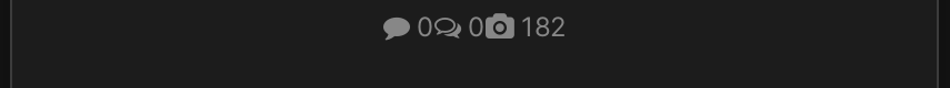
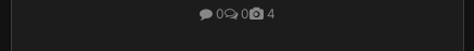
- 0 0 182
+ 0 0 4
